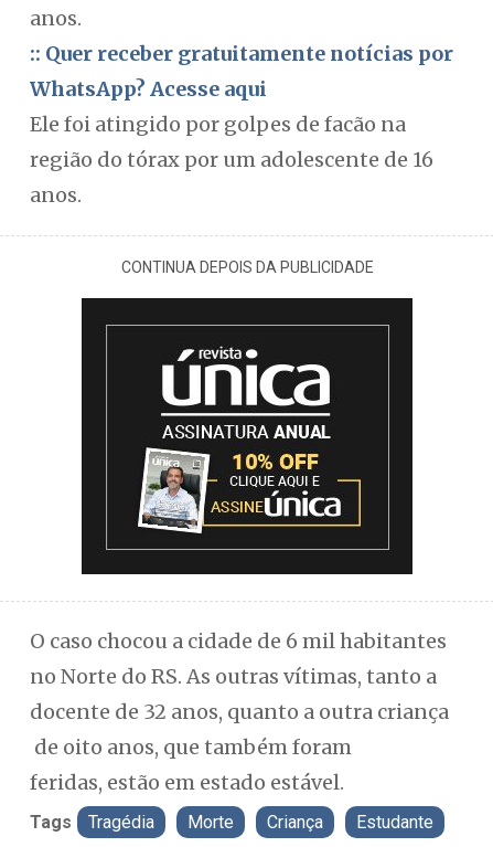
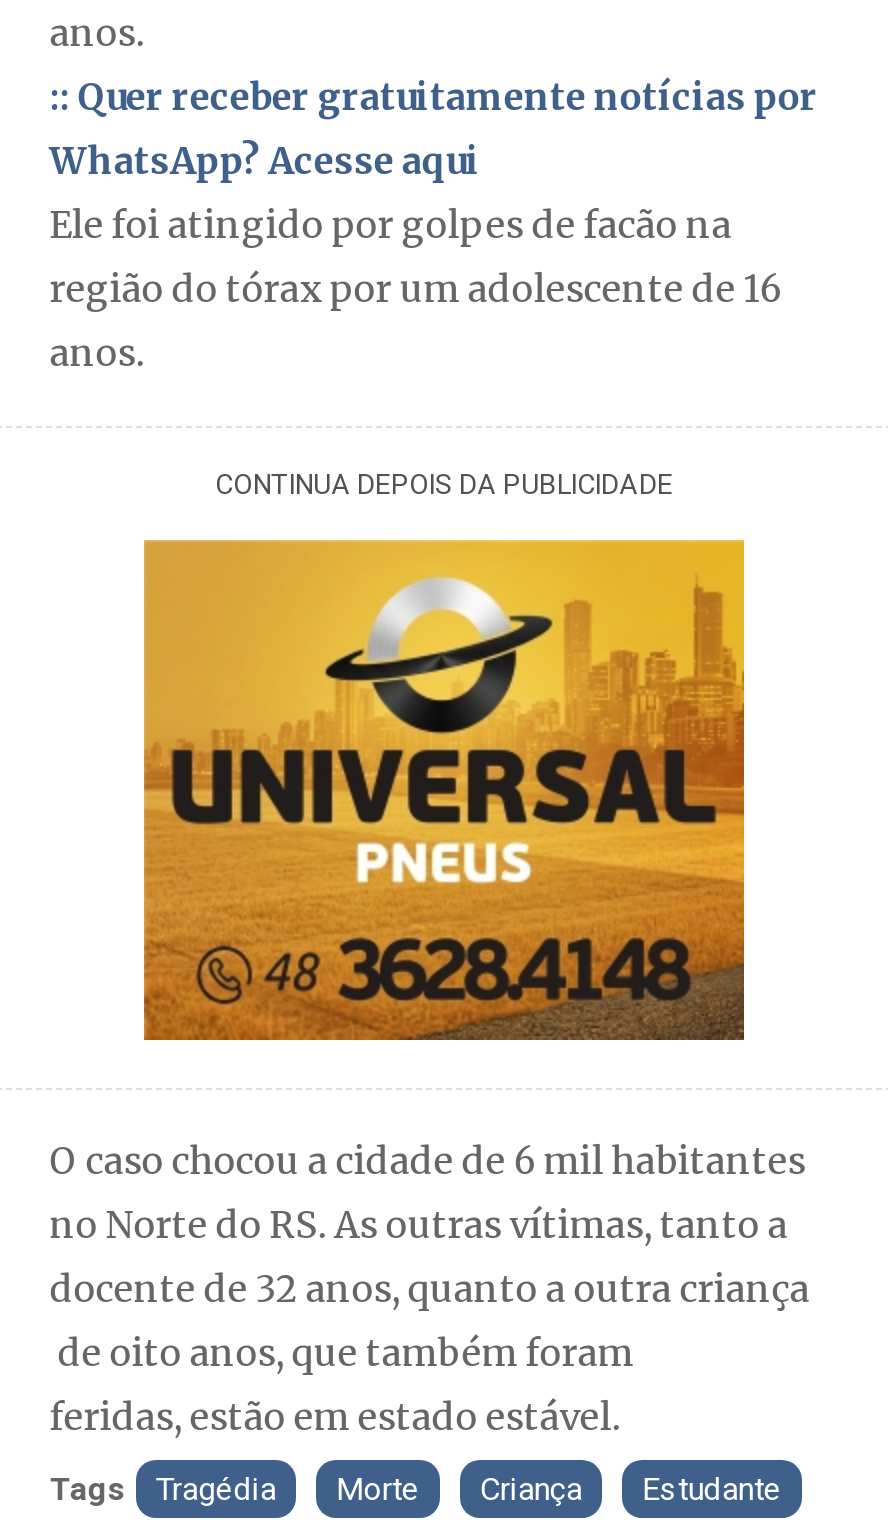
- [image]
+ [image]
